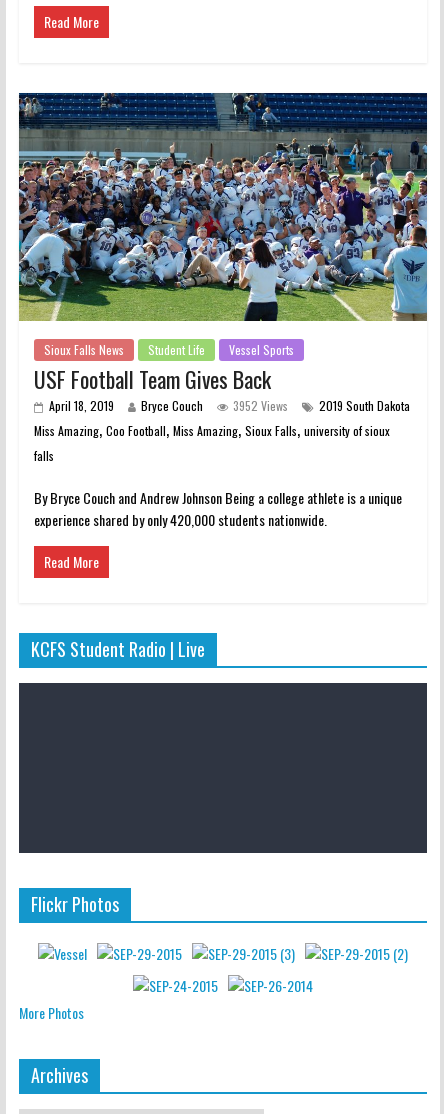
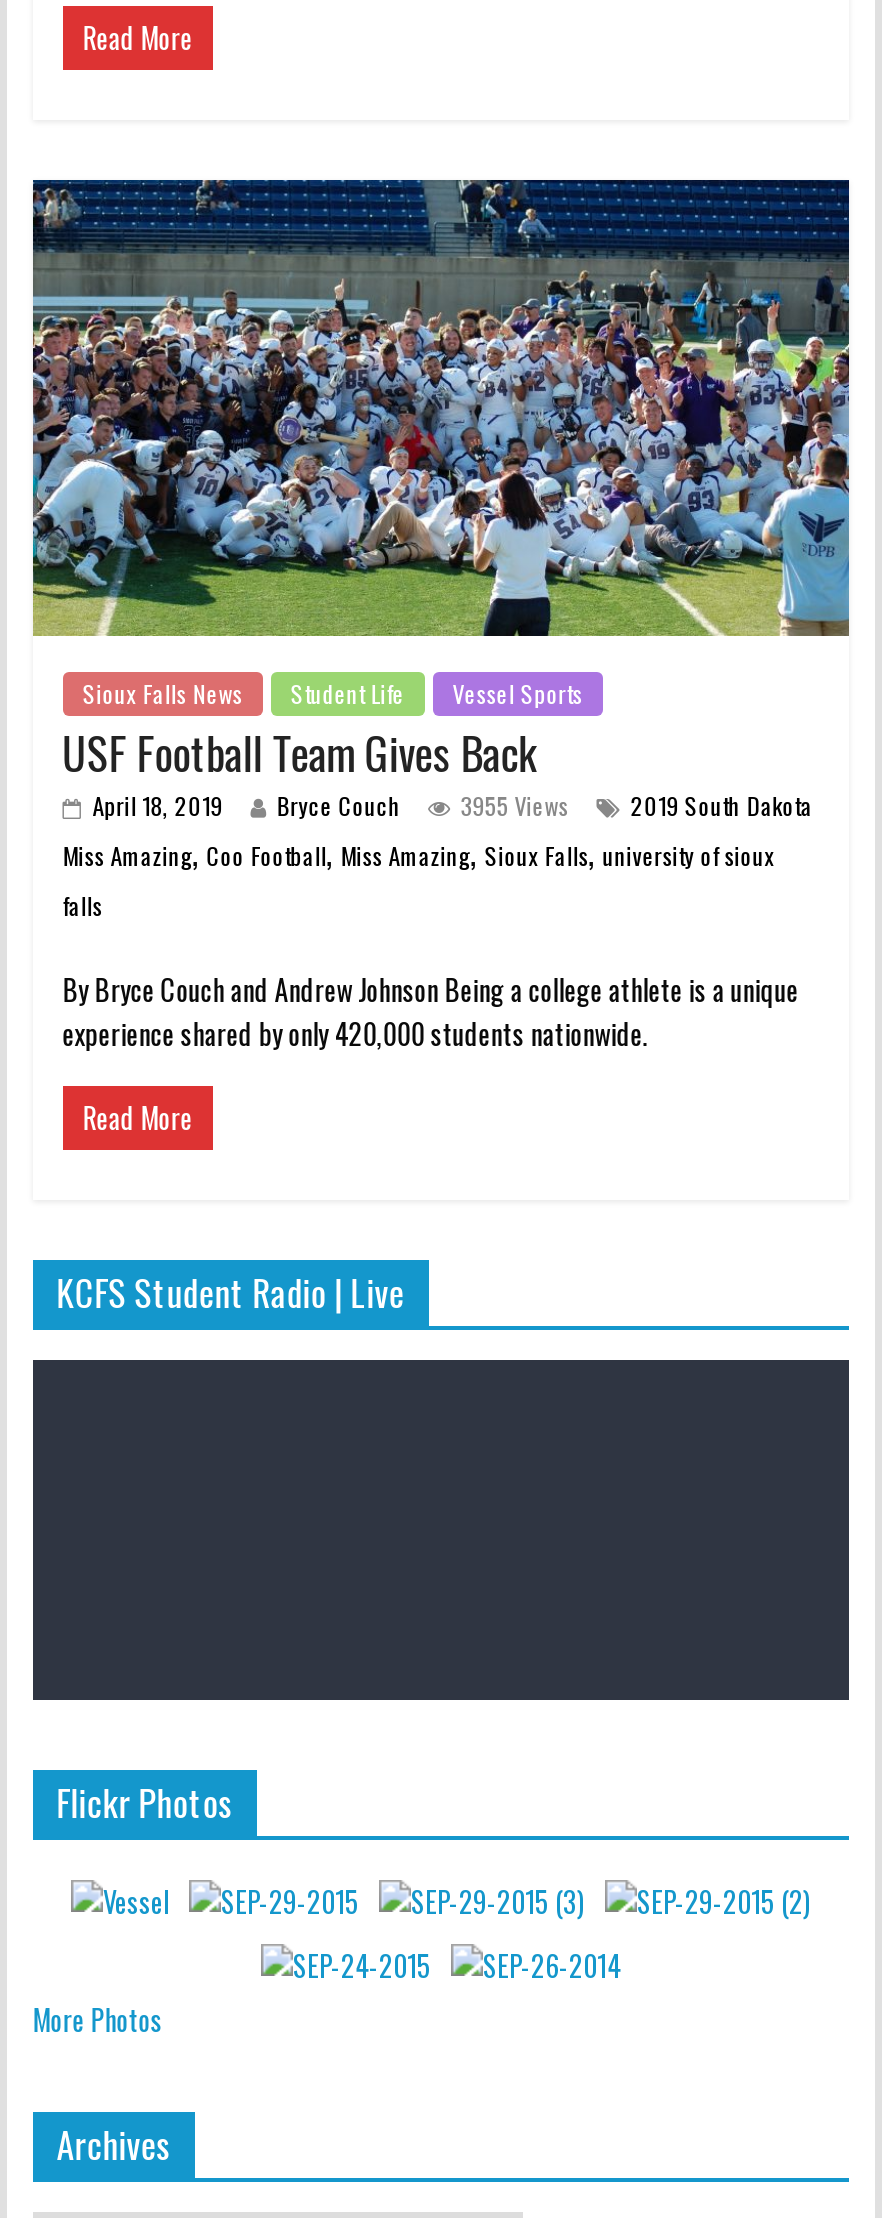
- April 18, 2019 Bryce Couch 3952 Views 2019 South Dakota
+ April 18, 2019 Bryce Couch 3955 Views 2019 South Dakota
